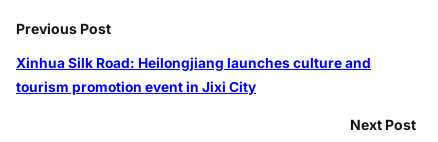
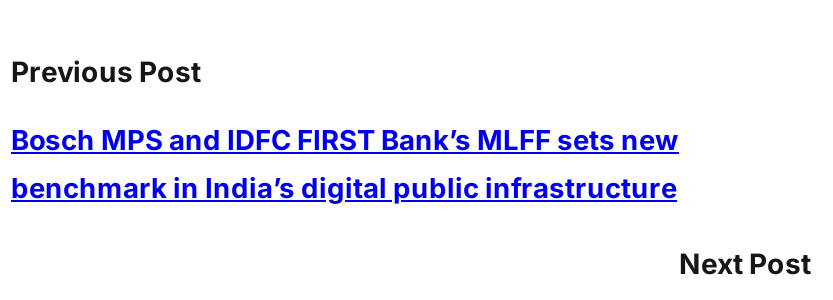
- Xinhua Silk Road: Heilongjiang launches culture and
+ Bosch MPS and IDFC FIRST Bank’s MLFF sets new

- tourism promotion event in Jixi City
+ benchmark in India’s digital public infrastructure
